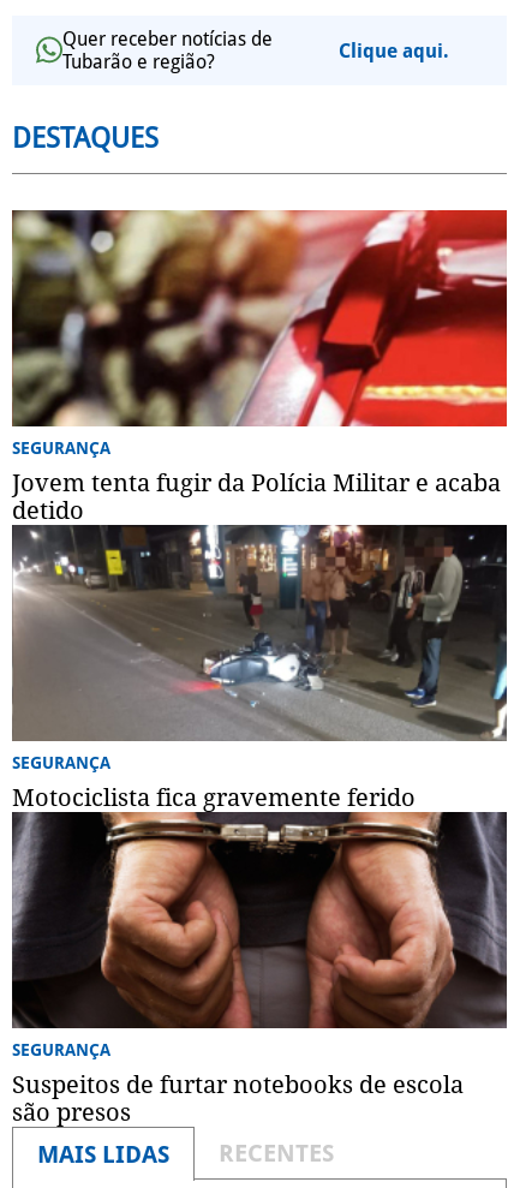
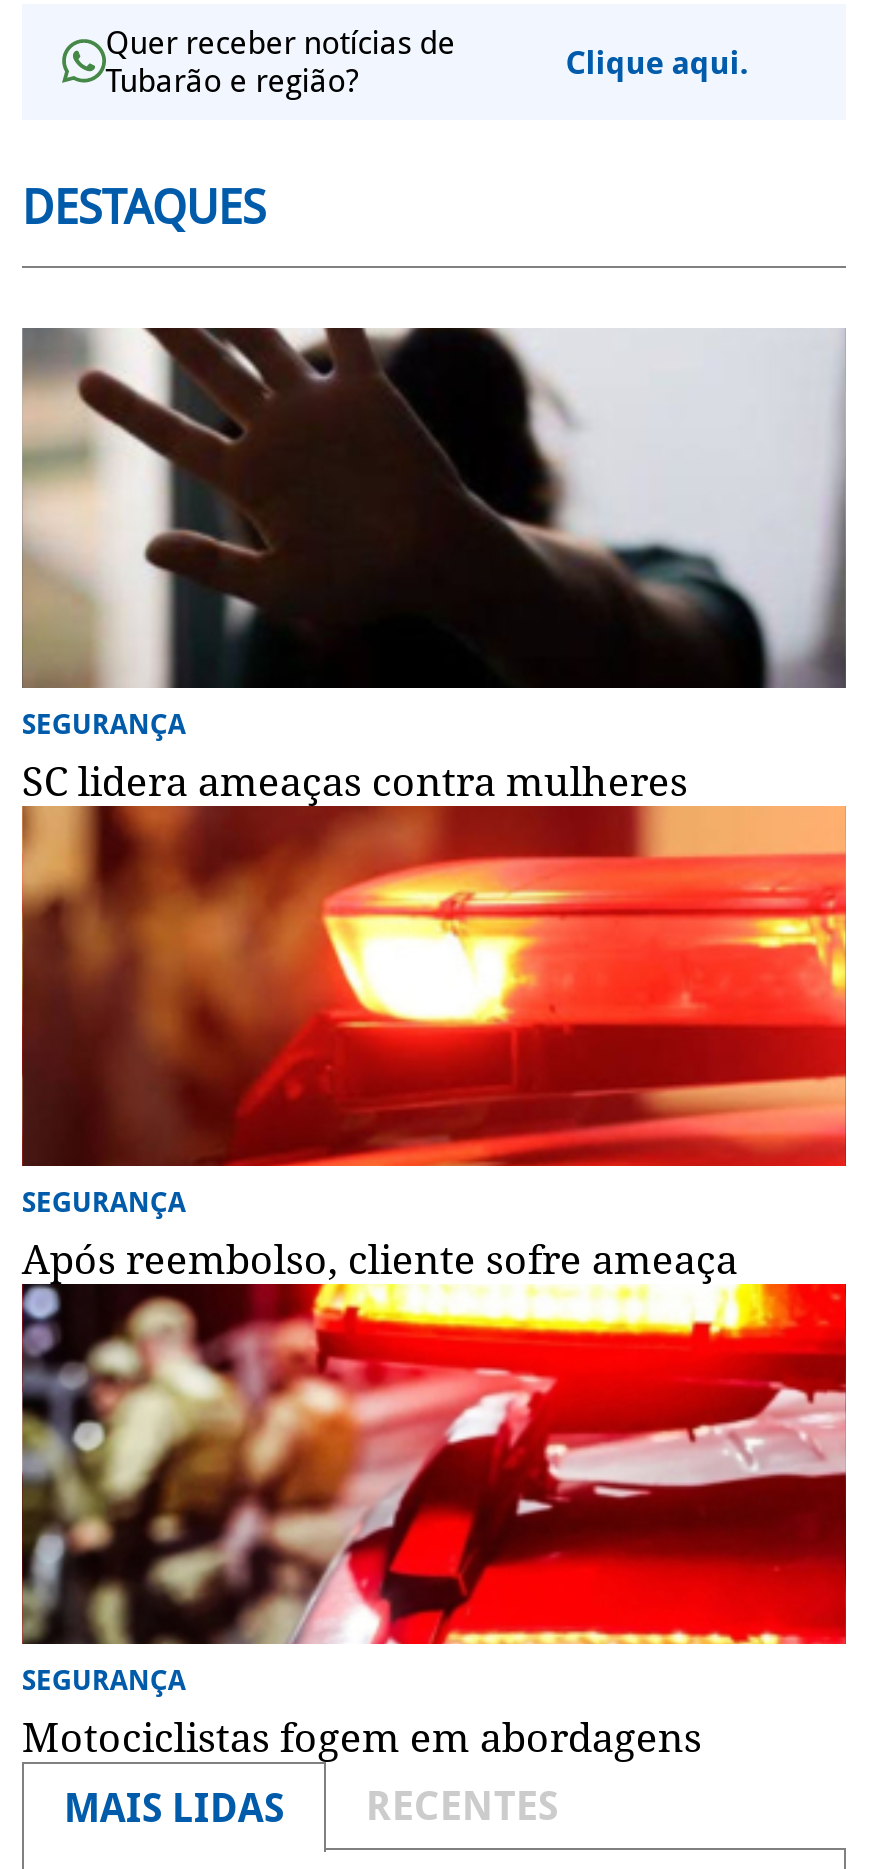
- [image]
- Jovem tenta fugir da Polícia Militar e acaba
- detido
+ [image]
+ SC lidera ameaças contra mulheres

- [image]
- Motociclista fica gravemente ferido
+ [image]
+ Após reembolso, cliente sofre ameaça

- [image]
- Suspeitos de furtar notebooks de escola
- são presos
+ [image]
+ Motociclistas fogem em abordagens
